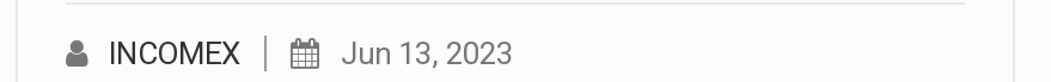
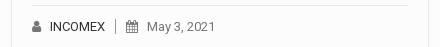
- Jun 13, 2023
+ May 3, 2021
